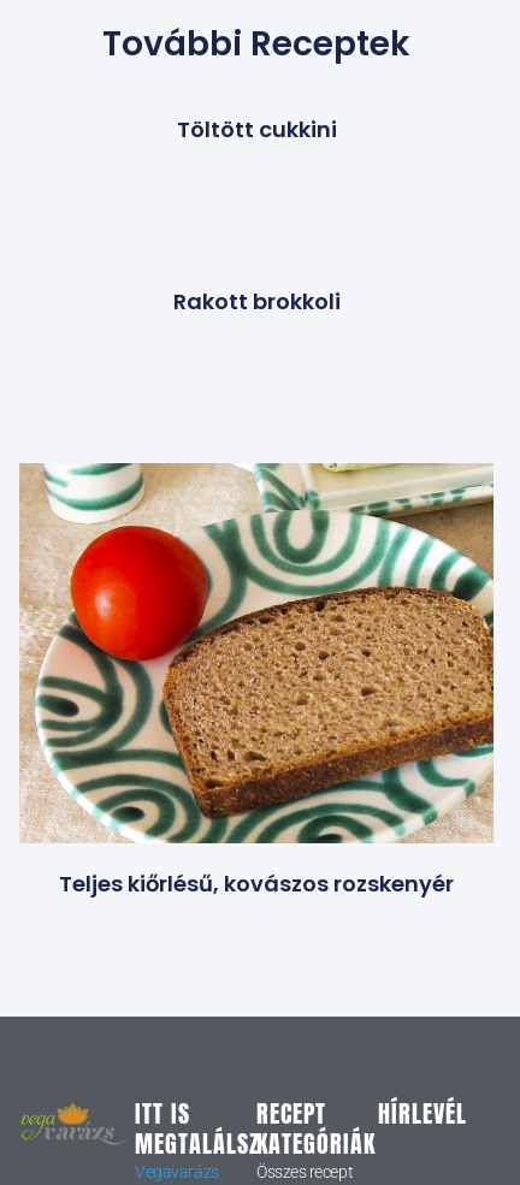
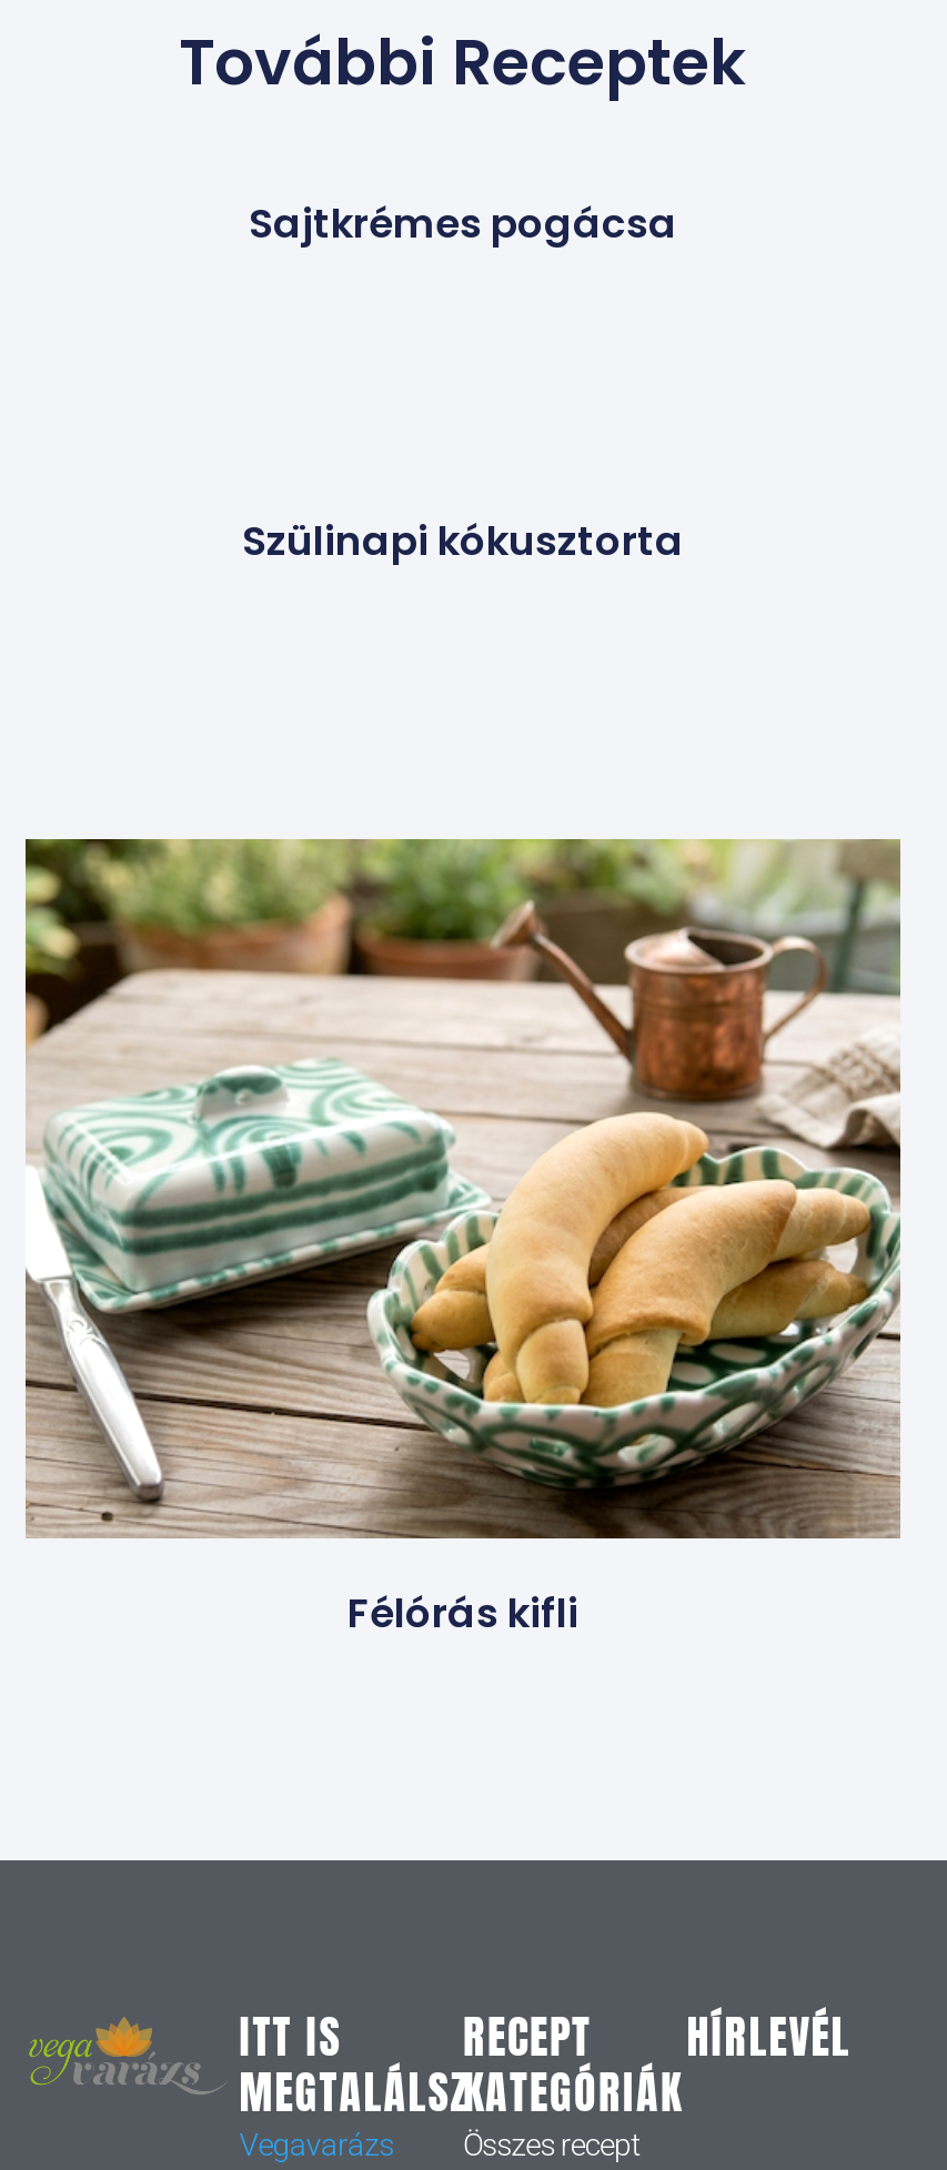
- Töltött cukkini
+ Sajtkrémes pogácsa

- Rakott brokkoli
+ Szülinapi kókusztorta

- [image]
- Teljes kiőrlésű, kovászos rozskenyér
+ [image]
+ Félórás kifli
